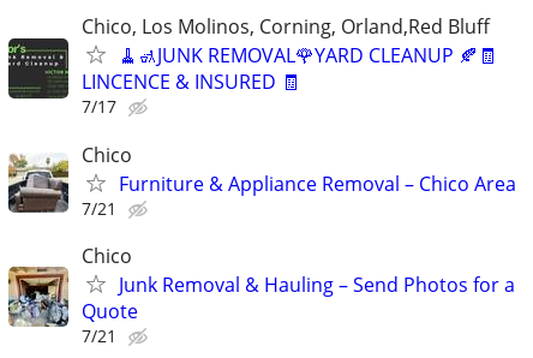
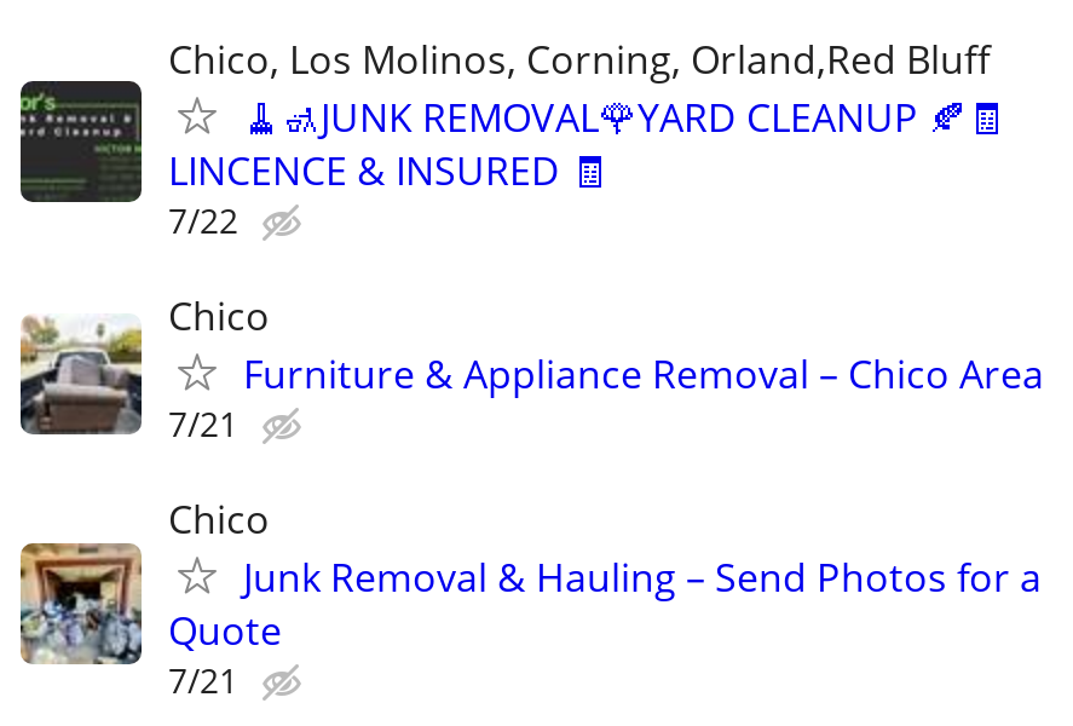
- 7/17
+ 7/22
